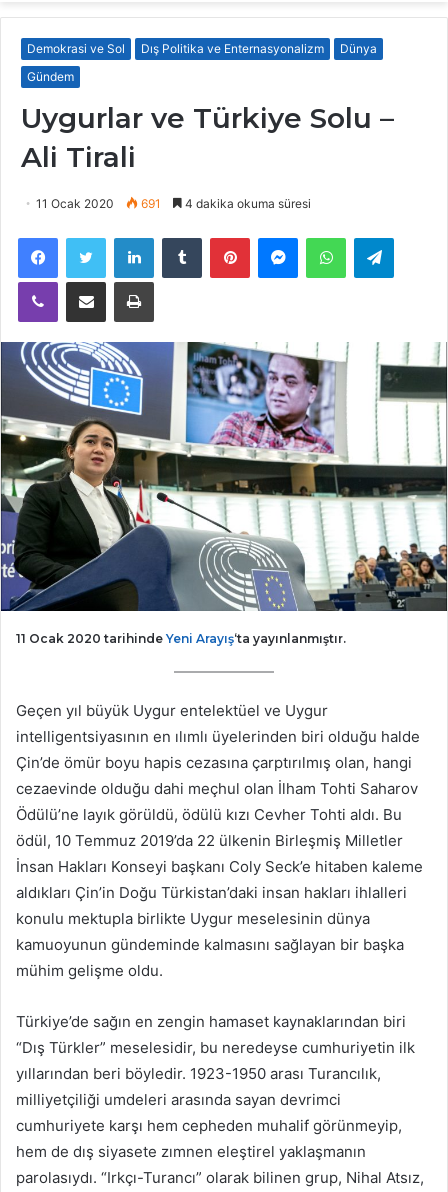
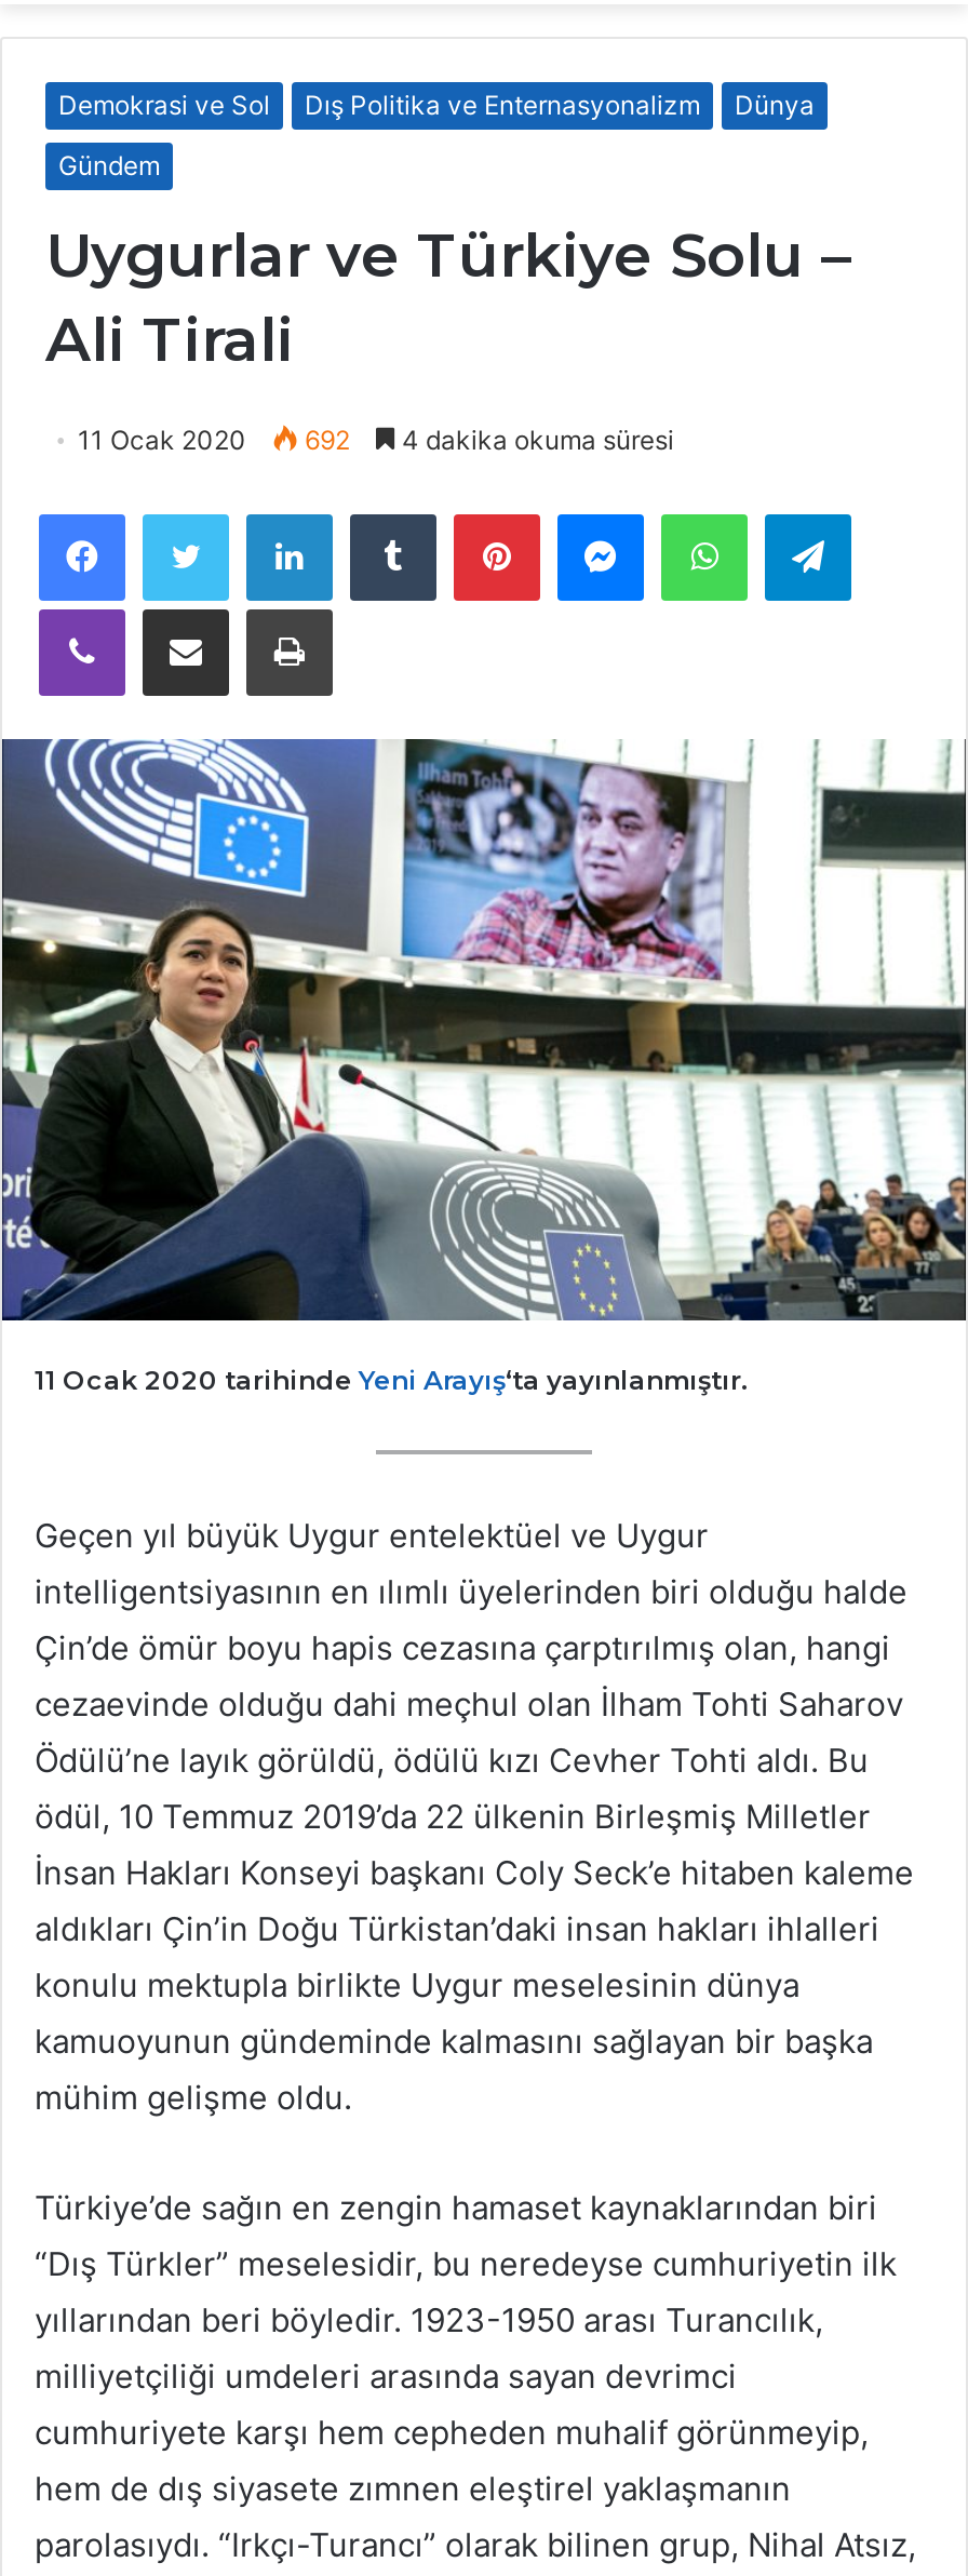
- 11 Ocak 2020 691 4 dakika okuma süresi
+ 11 Ocak 2020 692 4 dakika okuma süresi
